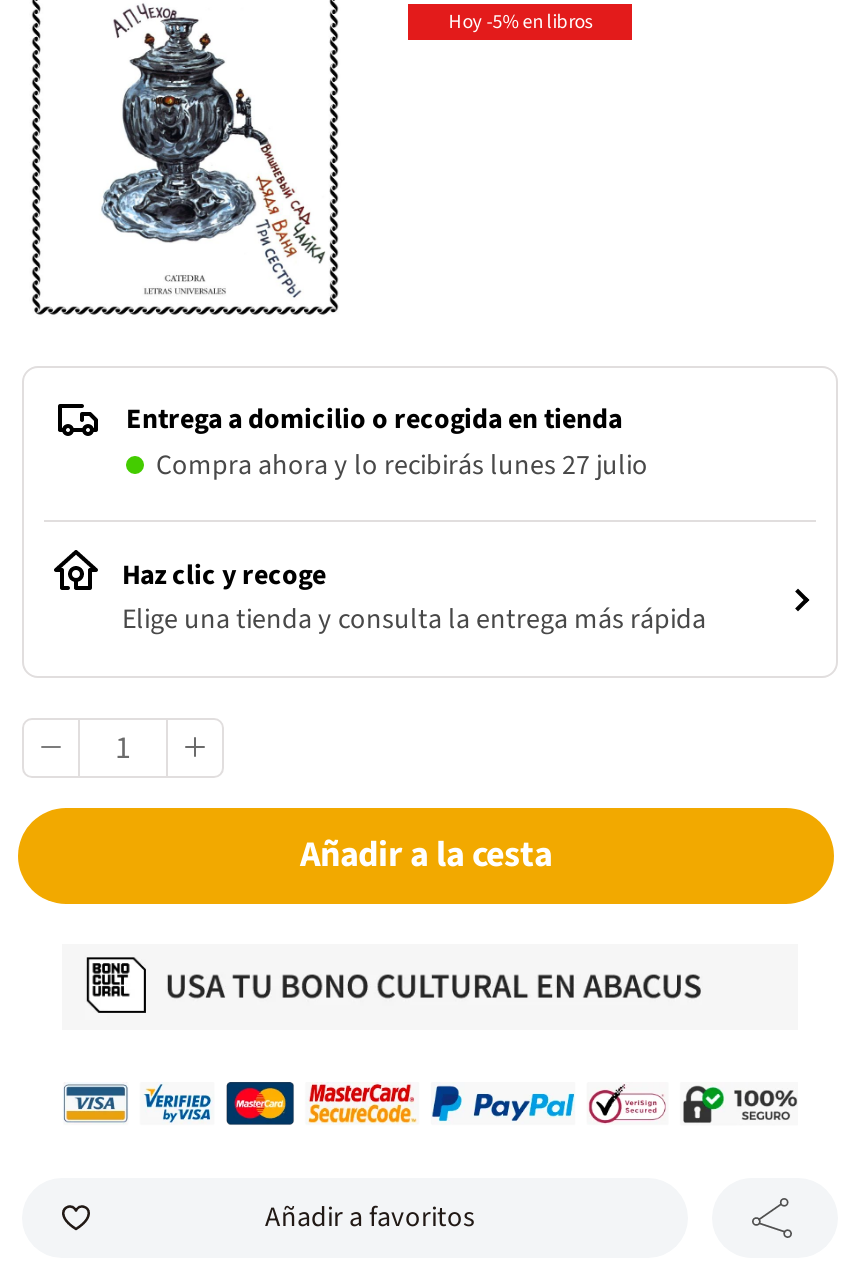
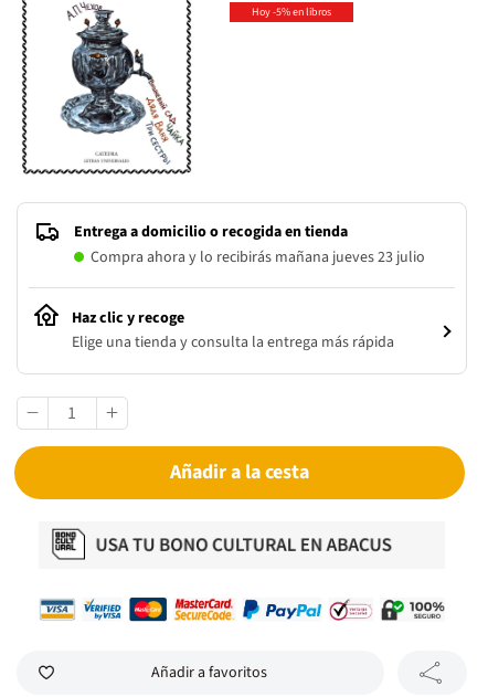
- Compra ahora y lo recibirás lunes 27 julio
+ Compra ahora y lo recibirás mañana jueves 23 julio
